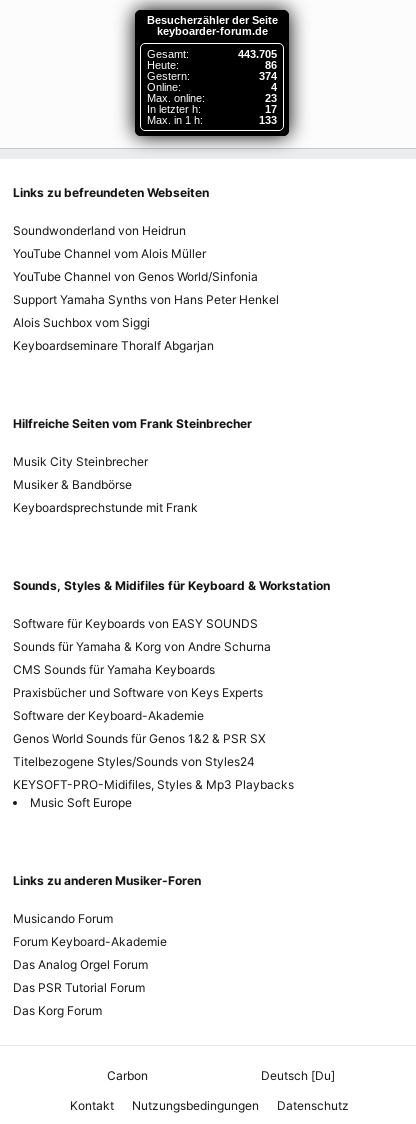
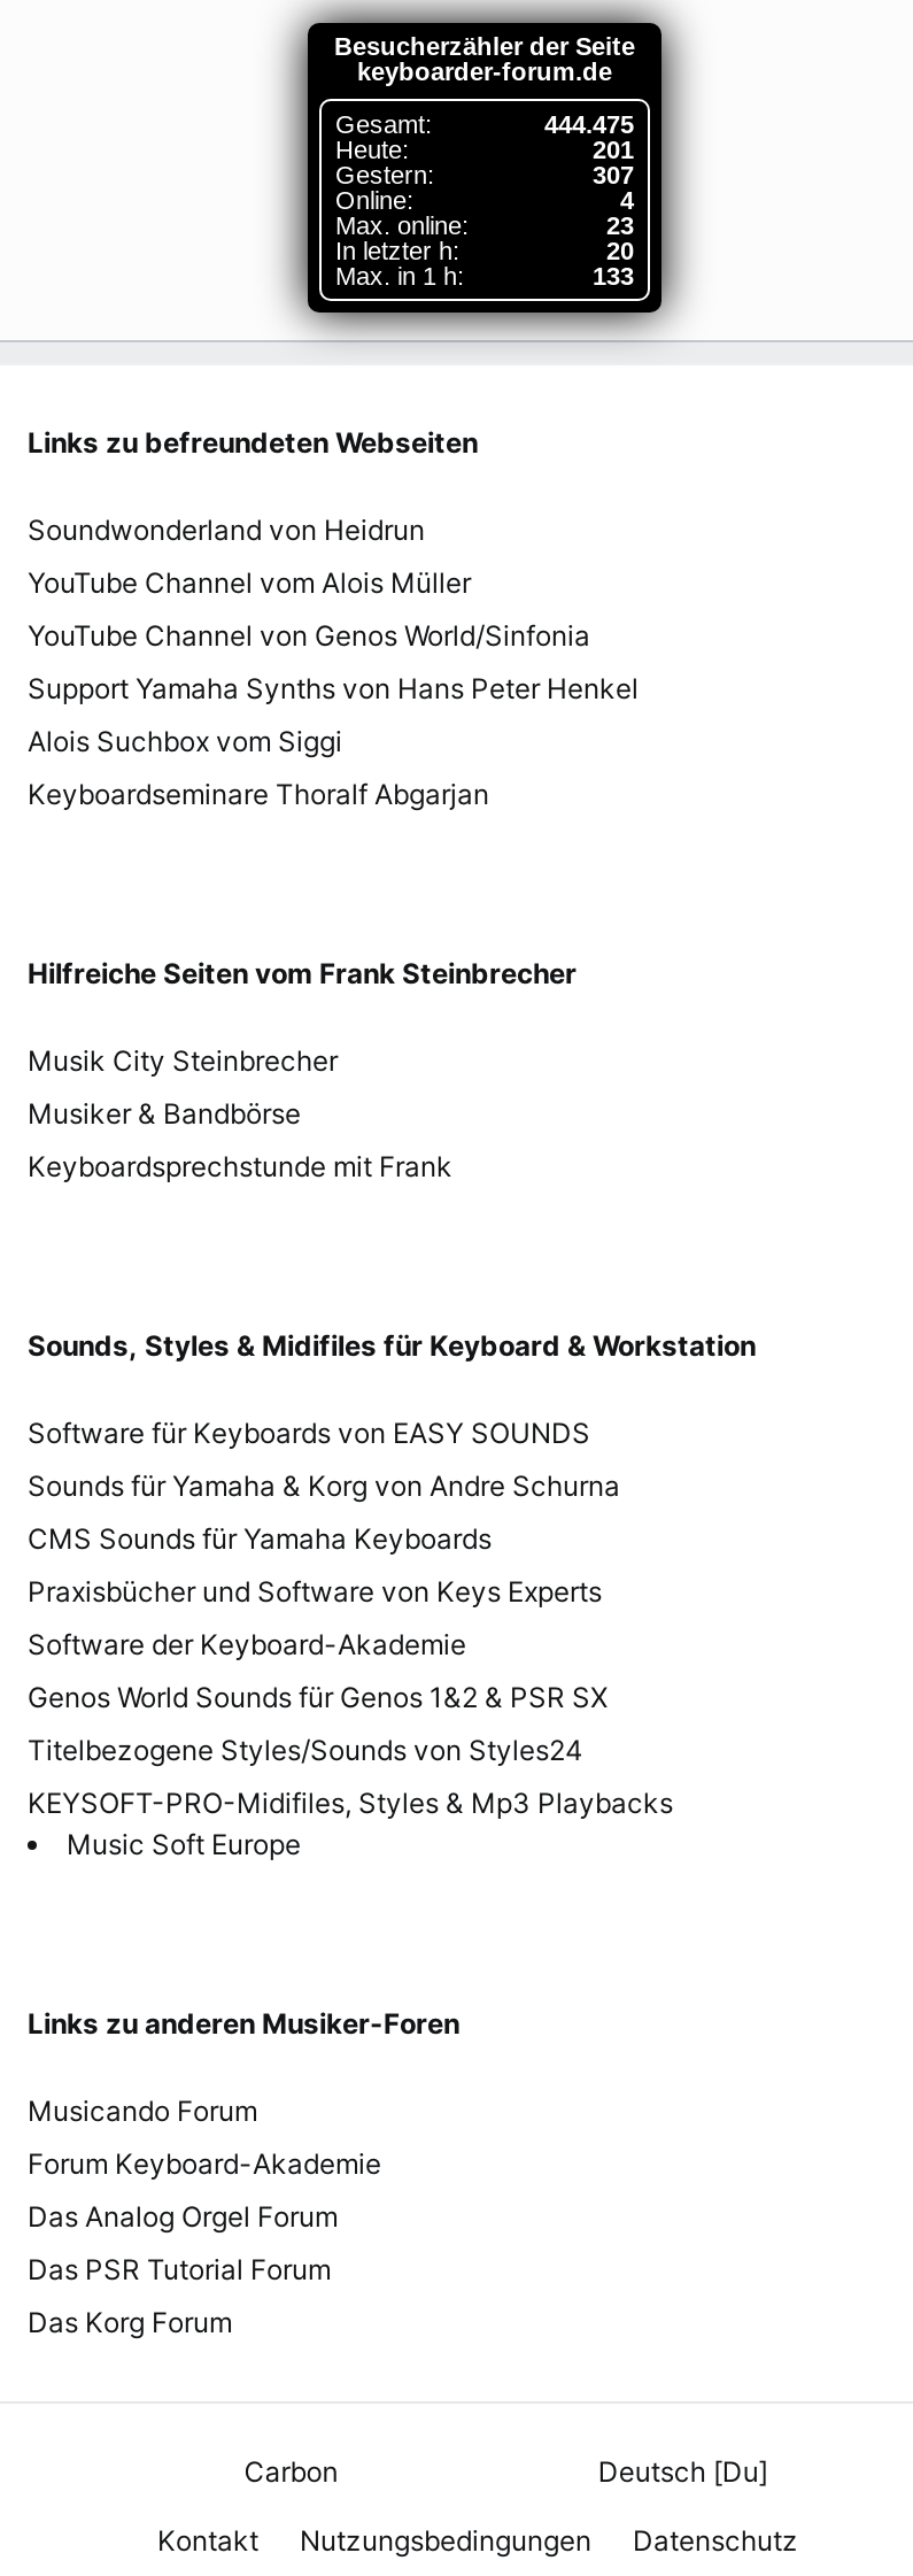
- 443.705
+ 444.475

- 86
+ 201

- 374
+ 307

- 17
+ 20
